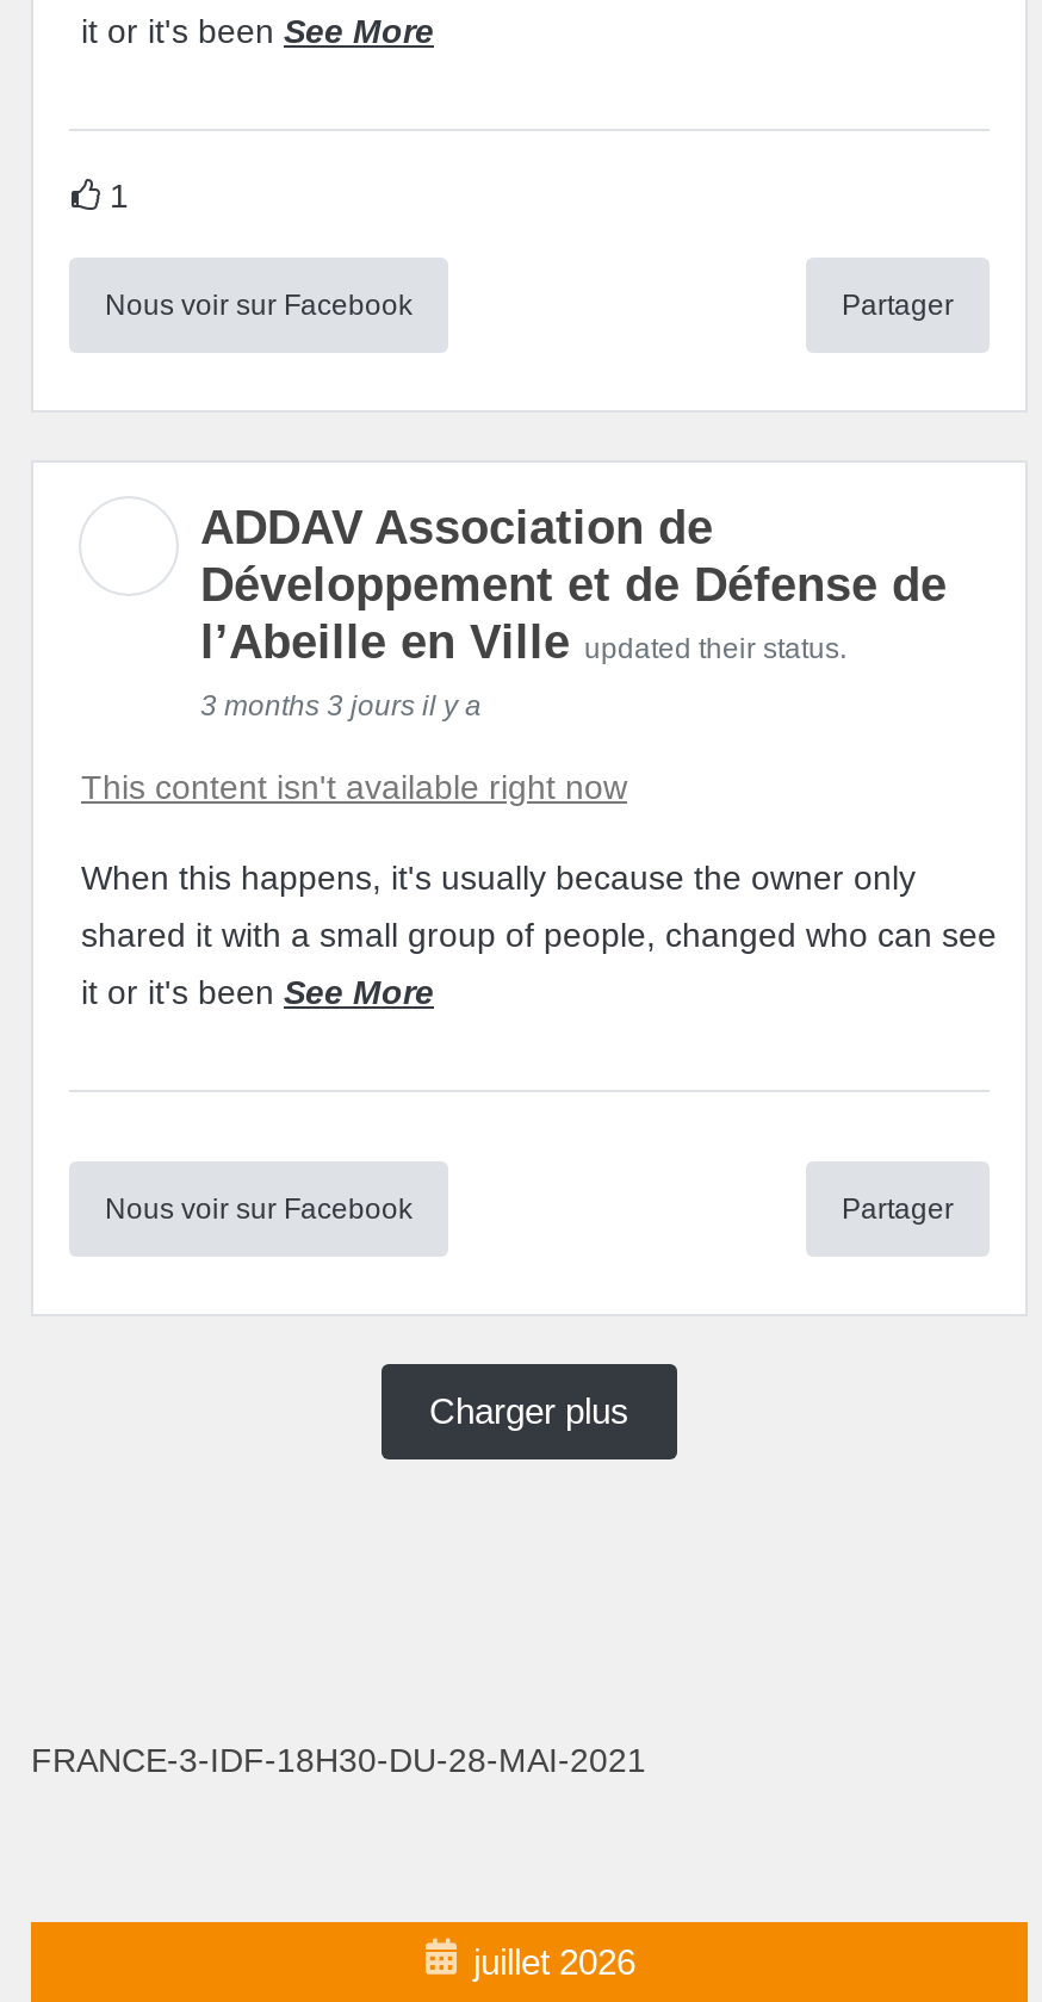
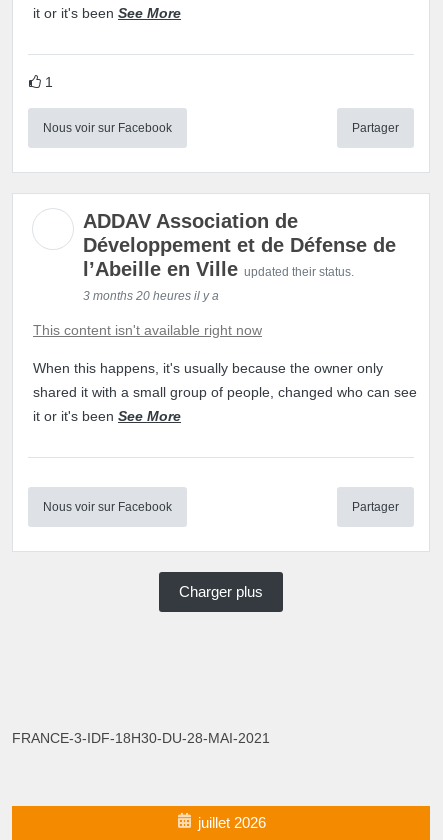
- 3 months 3 jours il y a
+ 3 months 20 heures il y a
